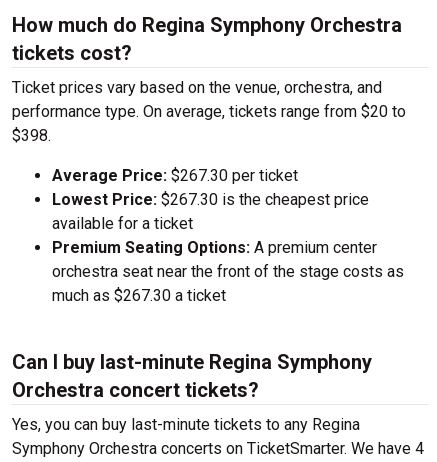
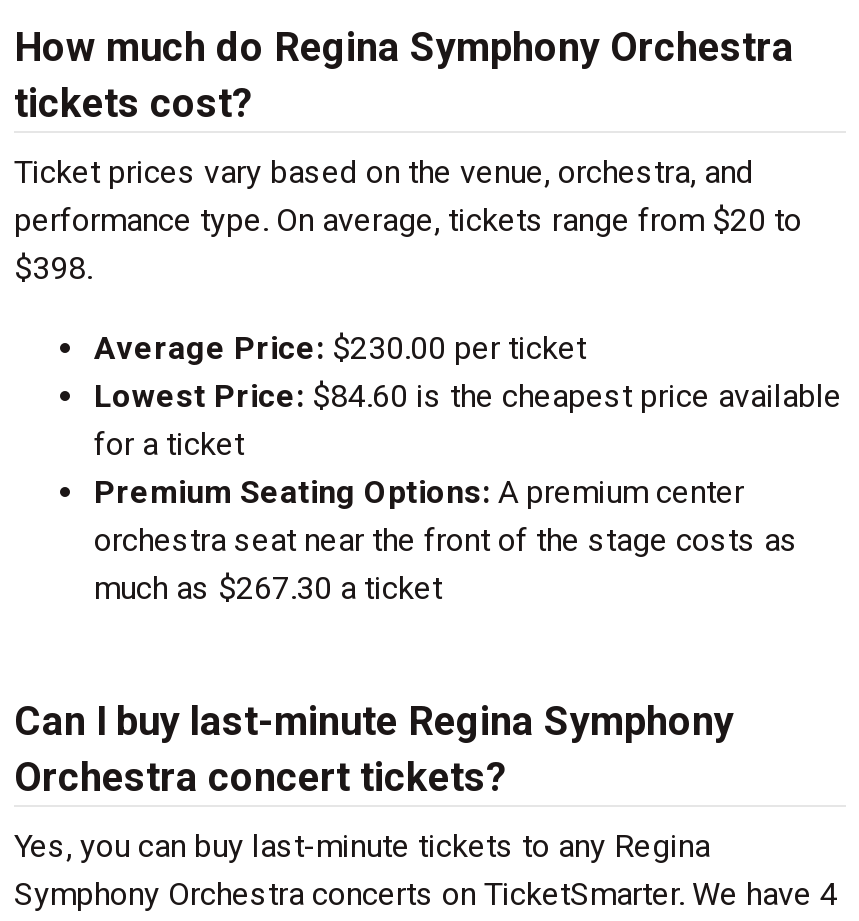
- Average Price: $267.30 per ticket
- Lowest Price: $267.30 is the cheapest price
- available for a ticket
+ Average Price: $230.00 per ticket
+ Lowest Price: $84.60 is the cheapest price available
+ for a ticket
